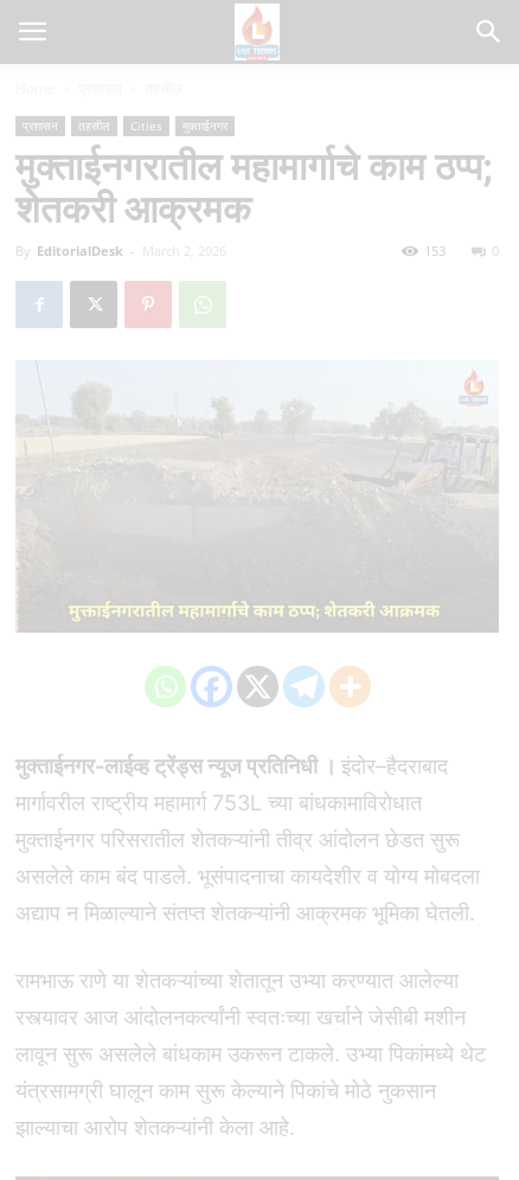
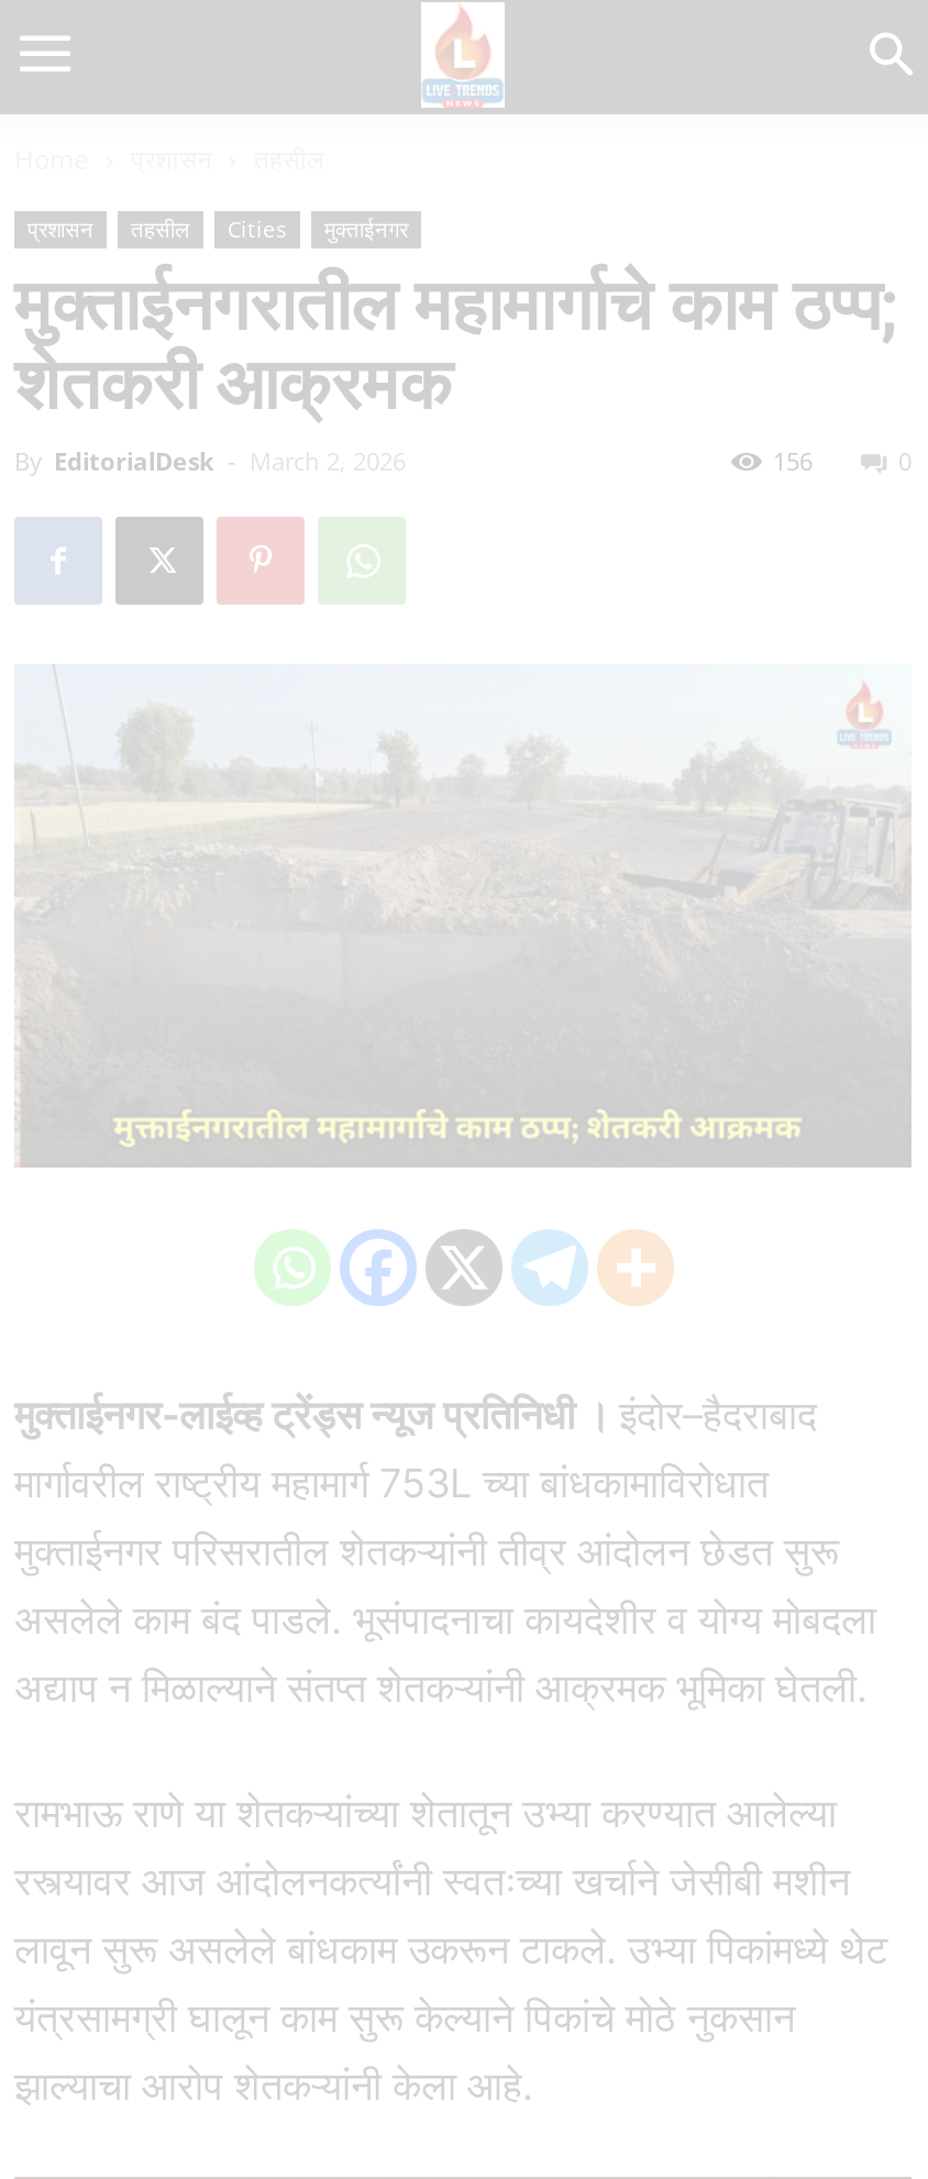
- 153
+ 156
